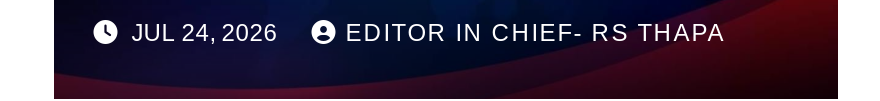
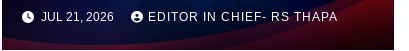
- JUL 24, 2026
+ JUL 21, 2026
